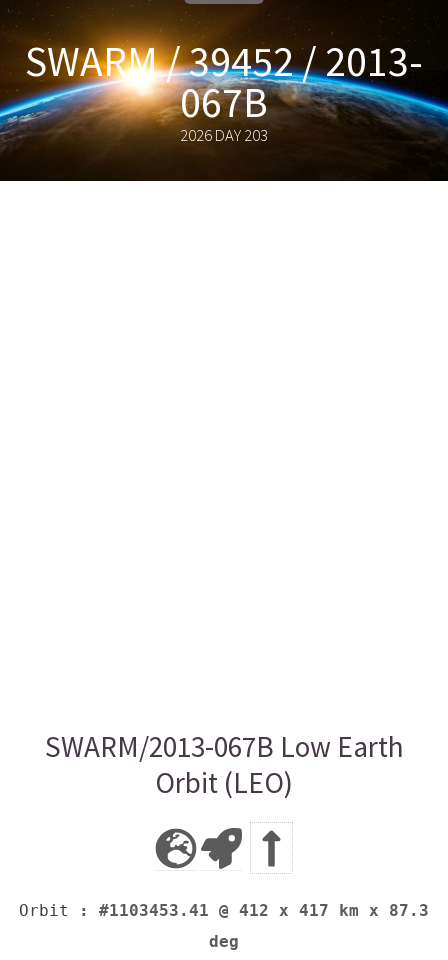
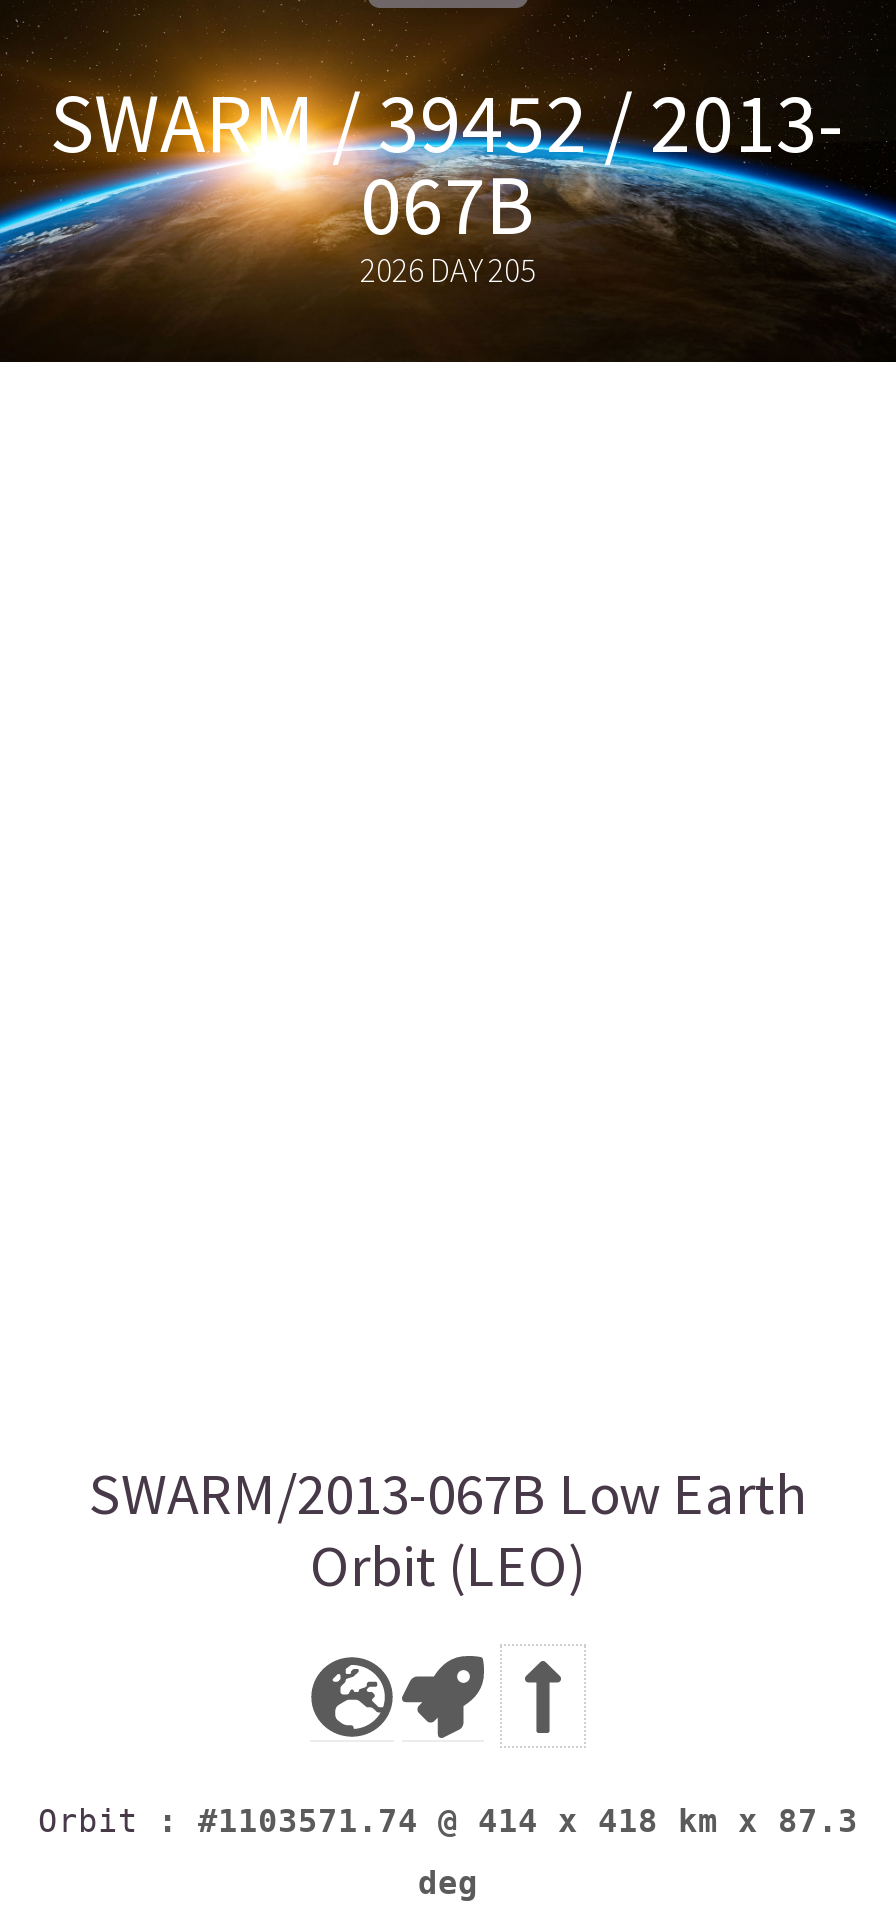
- 2026 DAY 203
+ 2026 DAY 205

- Orbit: #1103453.41 @ 412 x 417 km x 87.3
+ Orbit: #1103571.74 @ 414 x 418 km x 87.3
